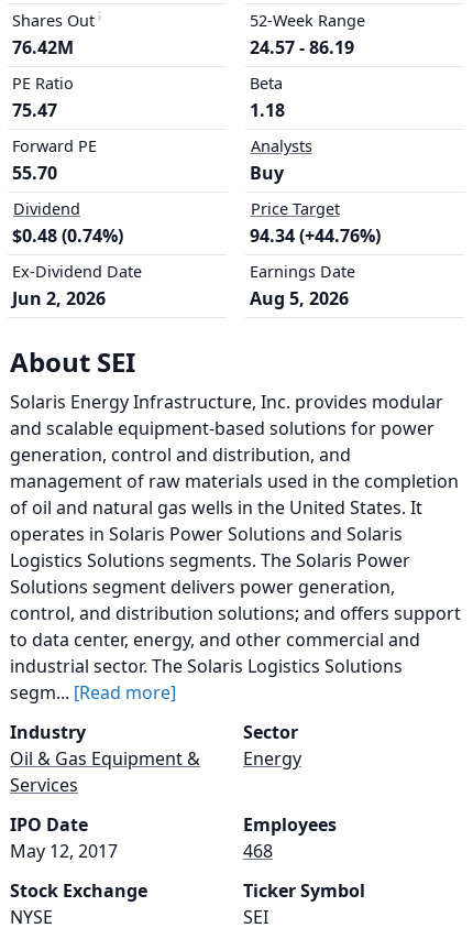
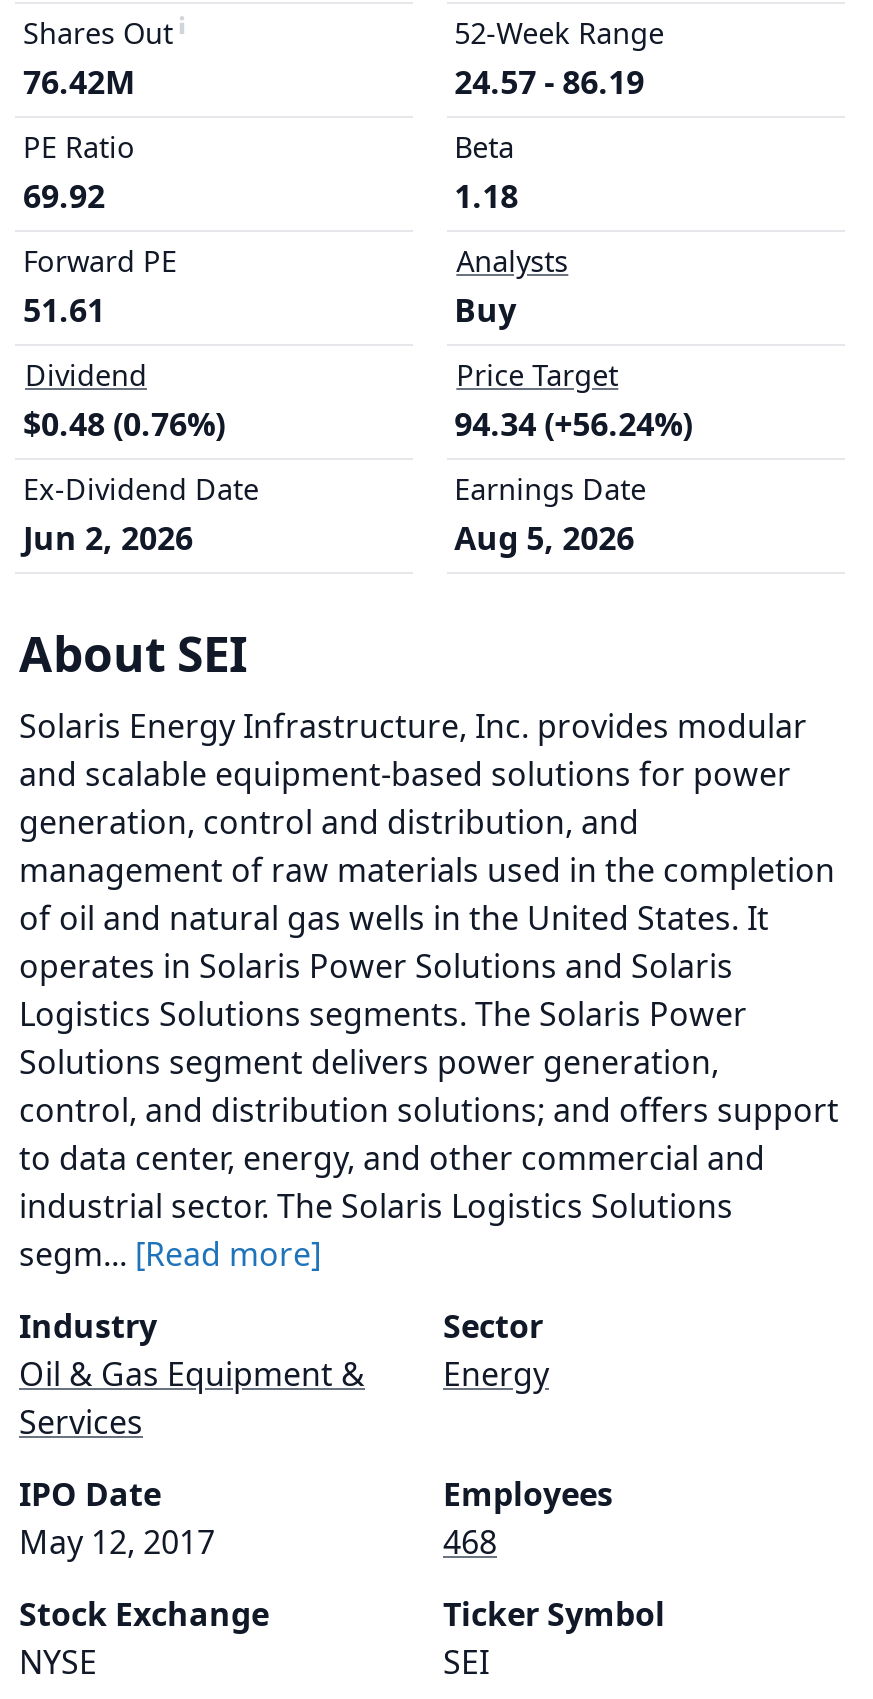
- 75.47
+ 69.92

- 55.70
+ 51.61

- $0.48 (0.74%)
+ $0.48 (0.76%)

- 94.34 (+44.76%)
+ 94.34 (+56.24%)
